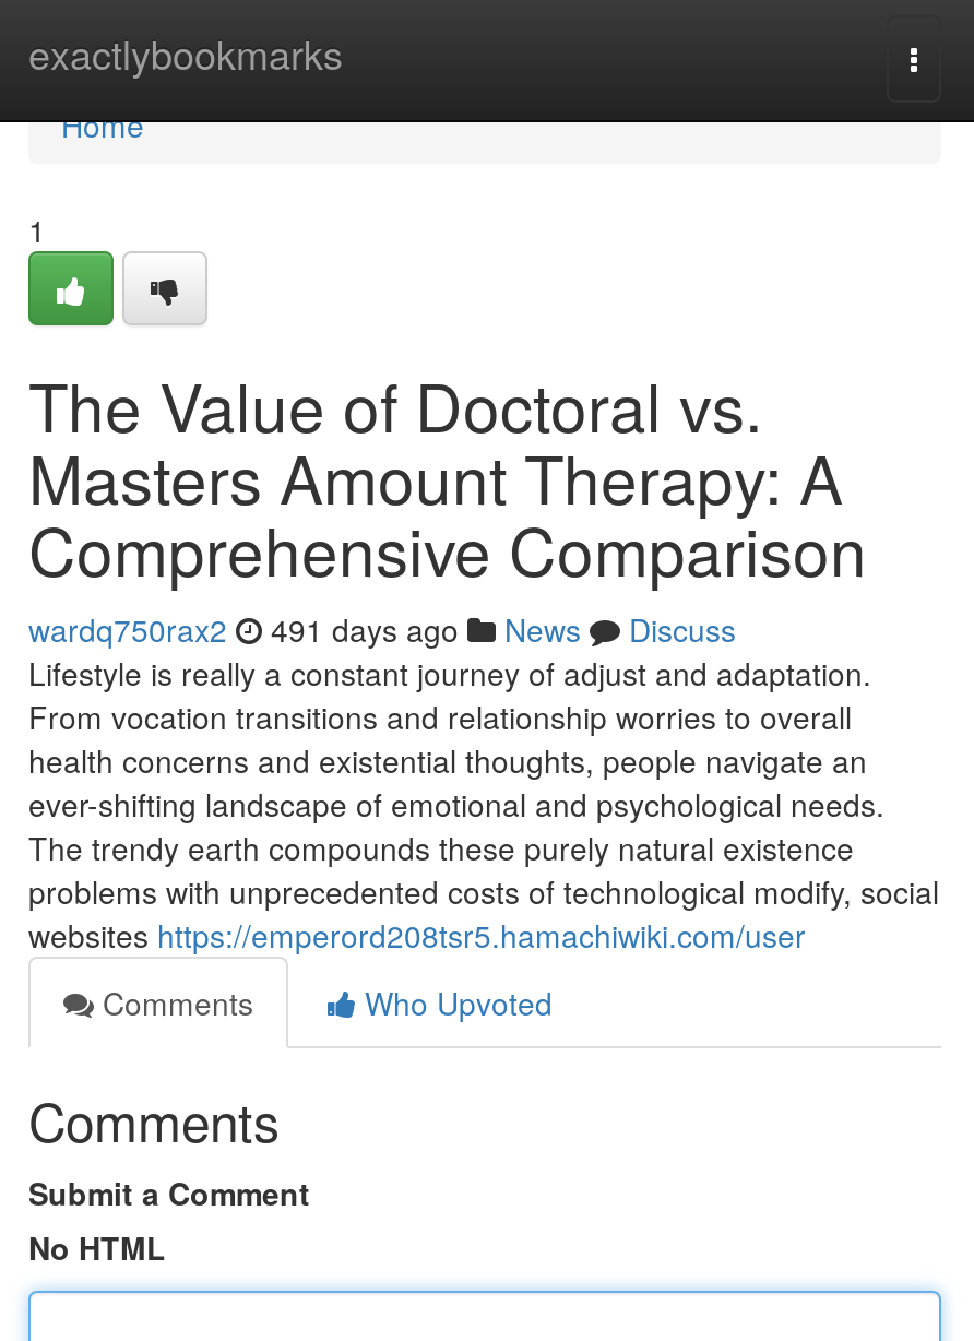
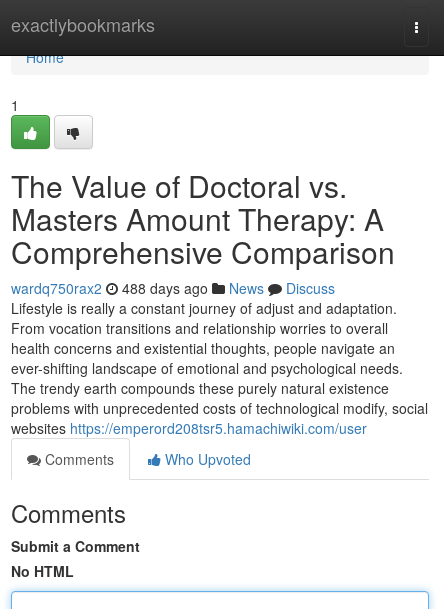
- wardq750rax2 491 days ago News Discuss
+ wardq750rax2 488 days ago News Discuss
